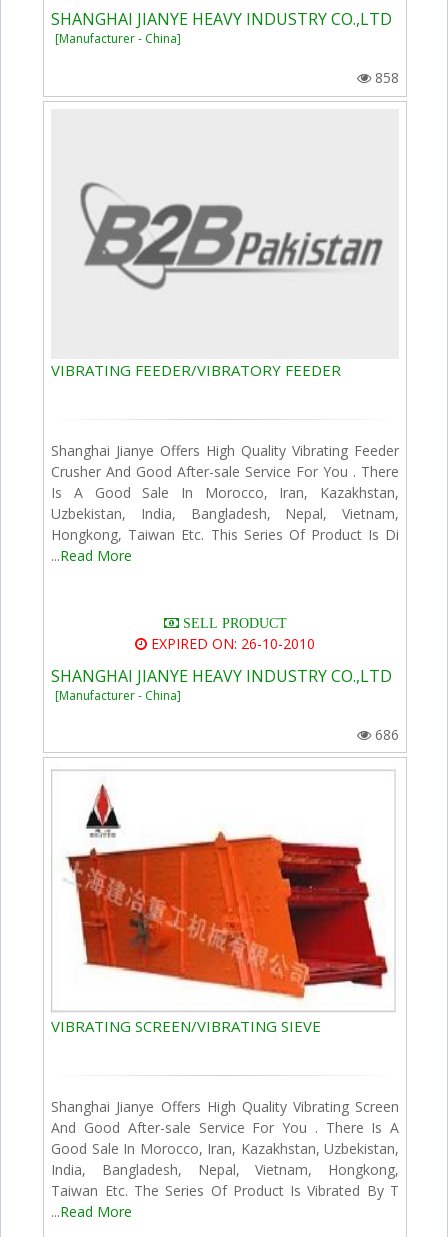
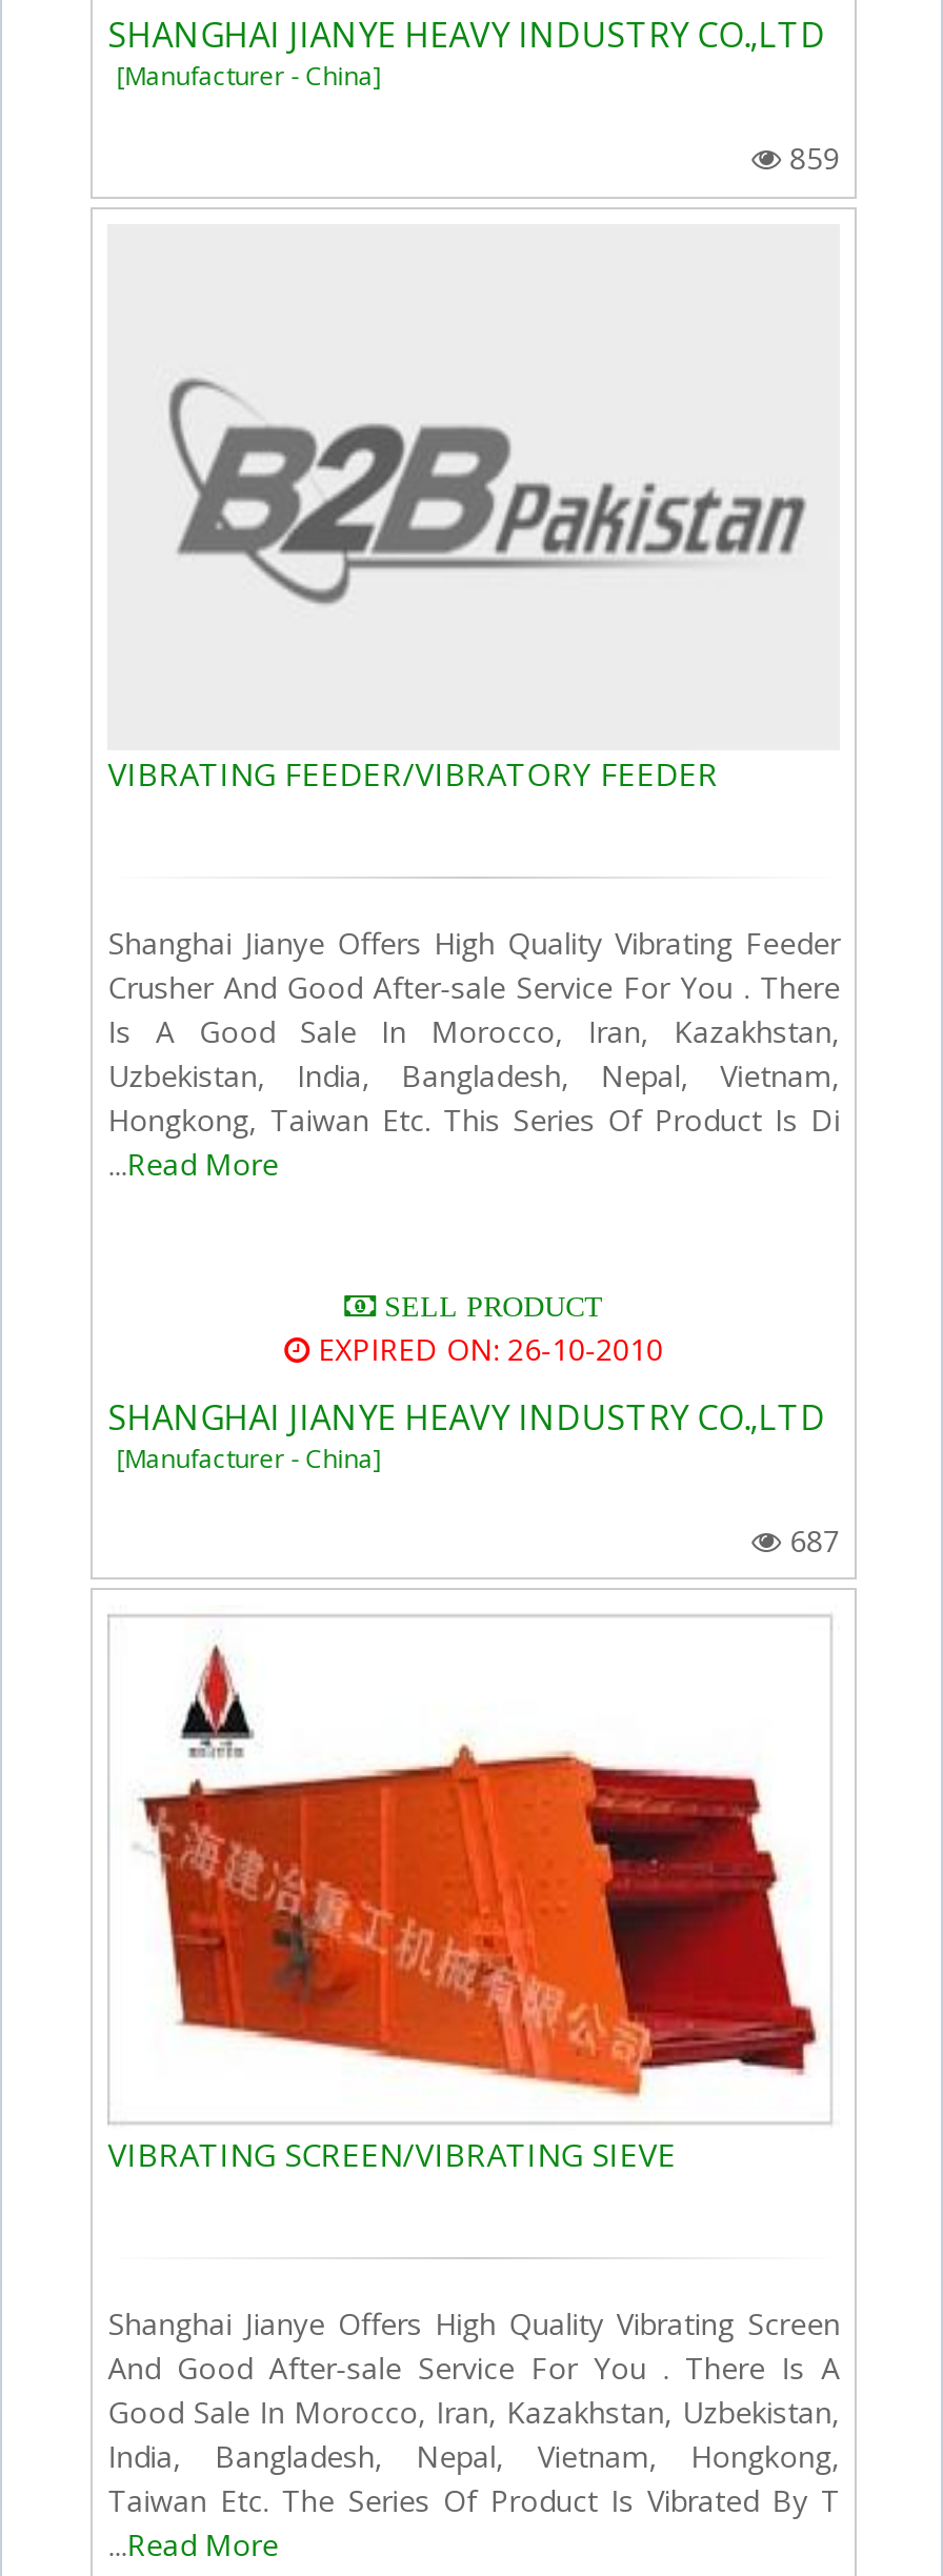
- 858
+ 859

- 686
+ 687
